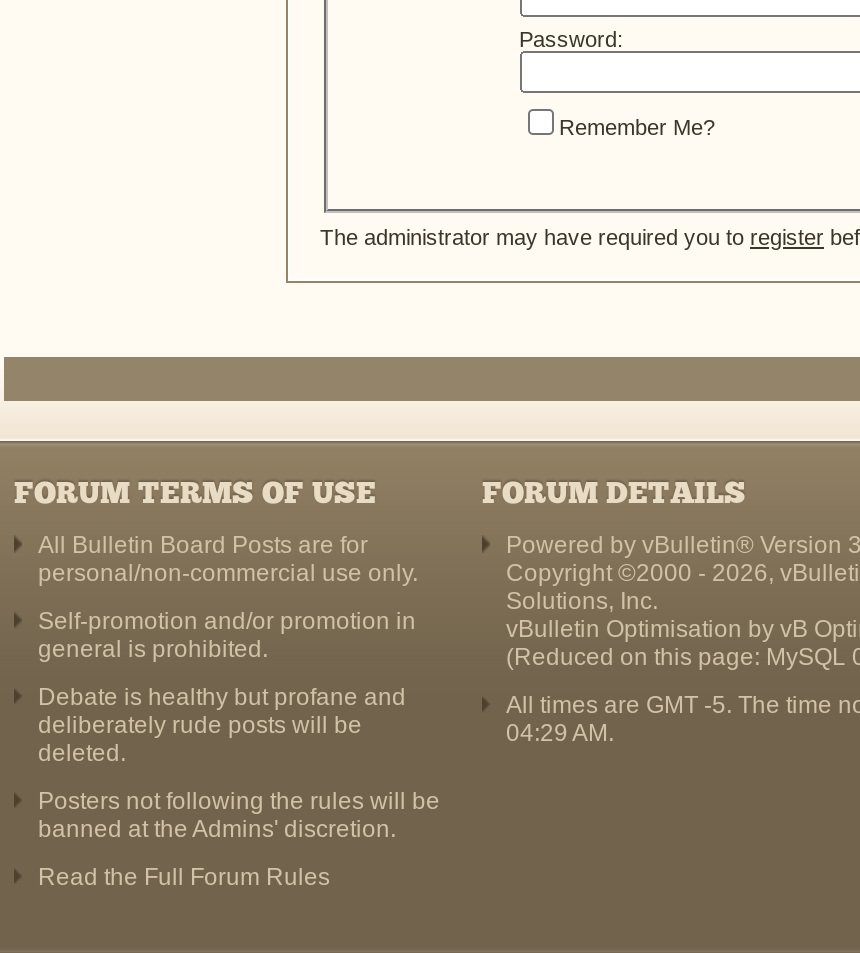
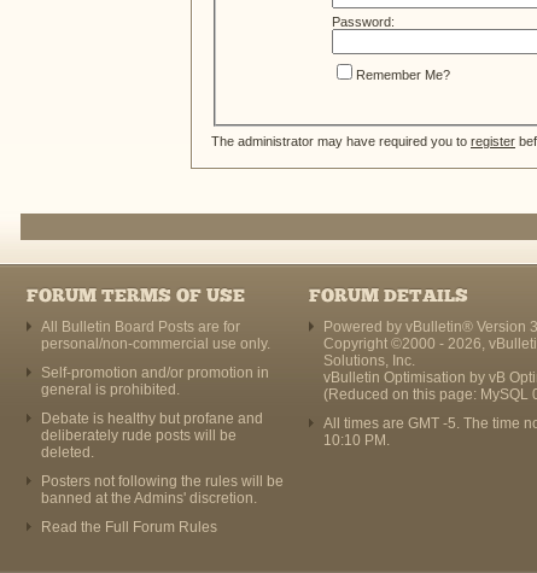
- 04:29 AM.
+ 10:10 PM.
